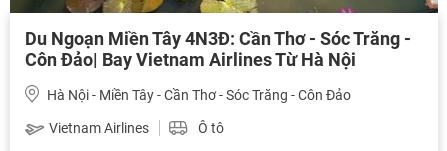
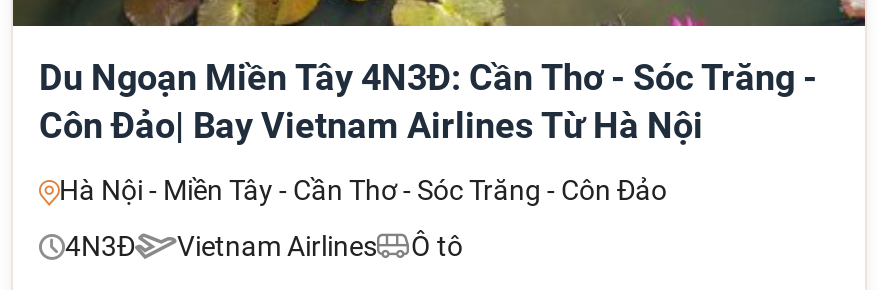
+ 4N3Đ
